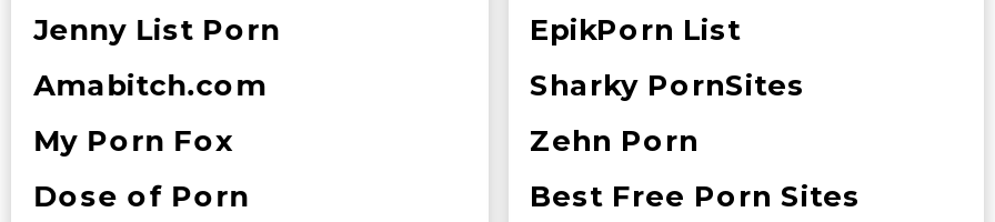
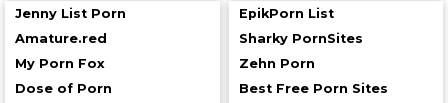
- Amabitch.com
+ Amature.red
